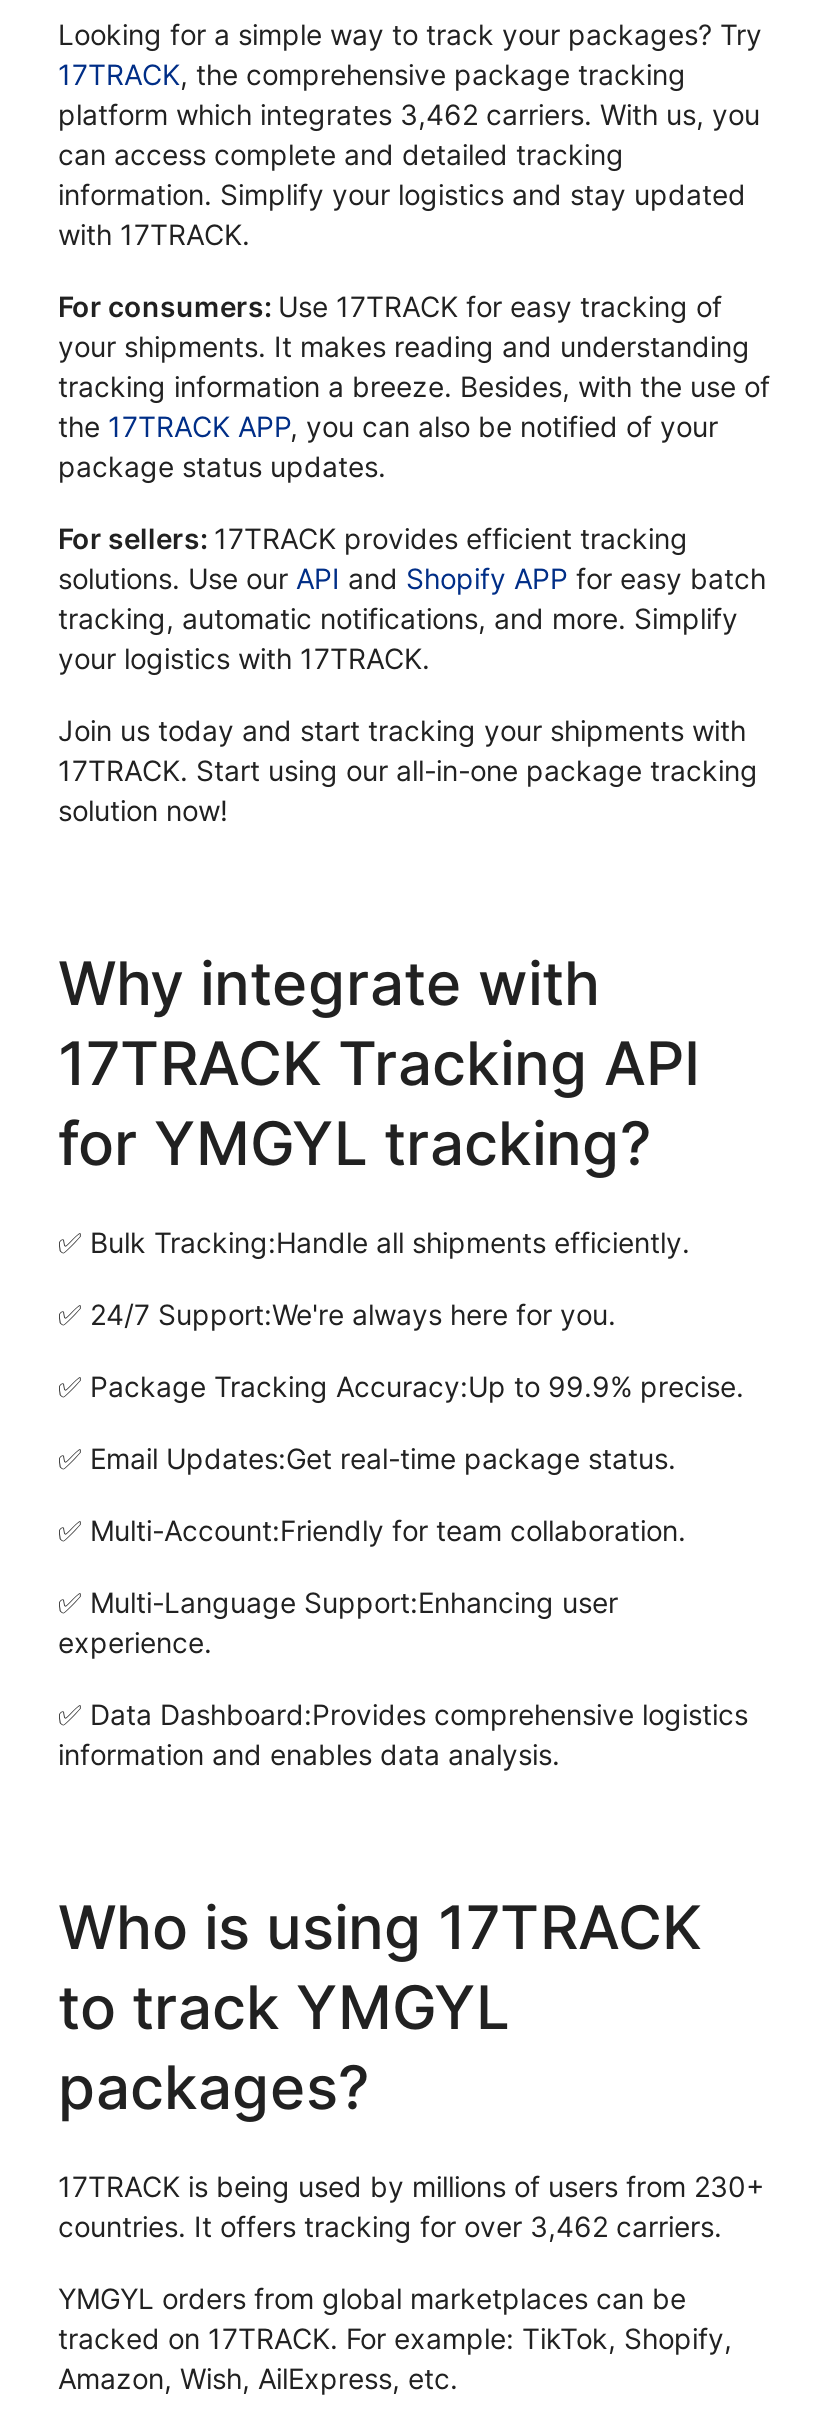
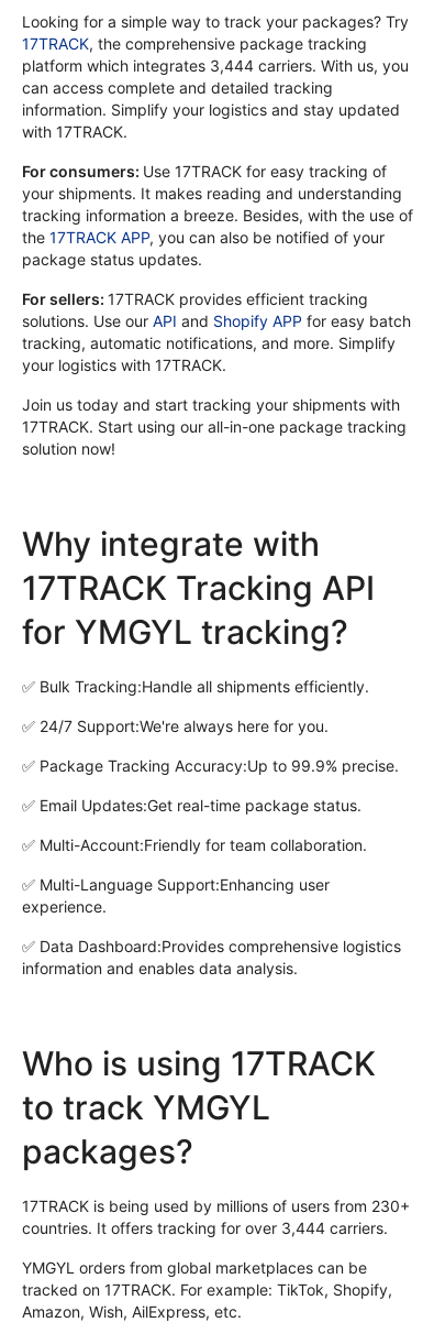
- platform which integrates 3,462 carriers. With us, you
+ platform which integrates 3,444 carriers. With us, you

- countries. It offers tracking for over 3,462 carriers.
+ countries. It offers tracking for over 3,444 carriers.
